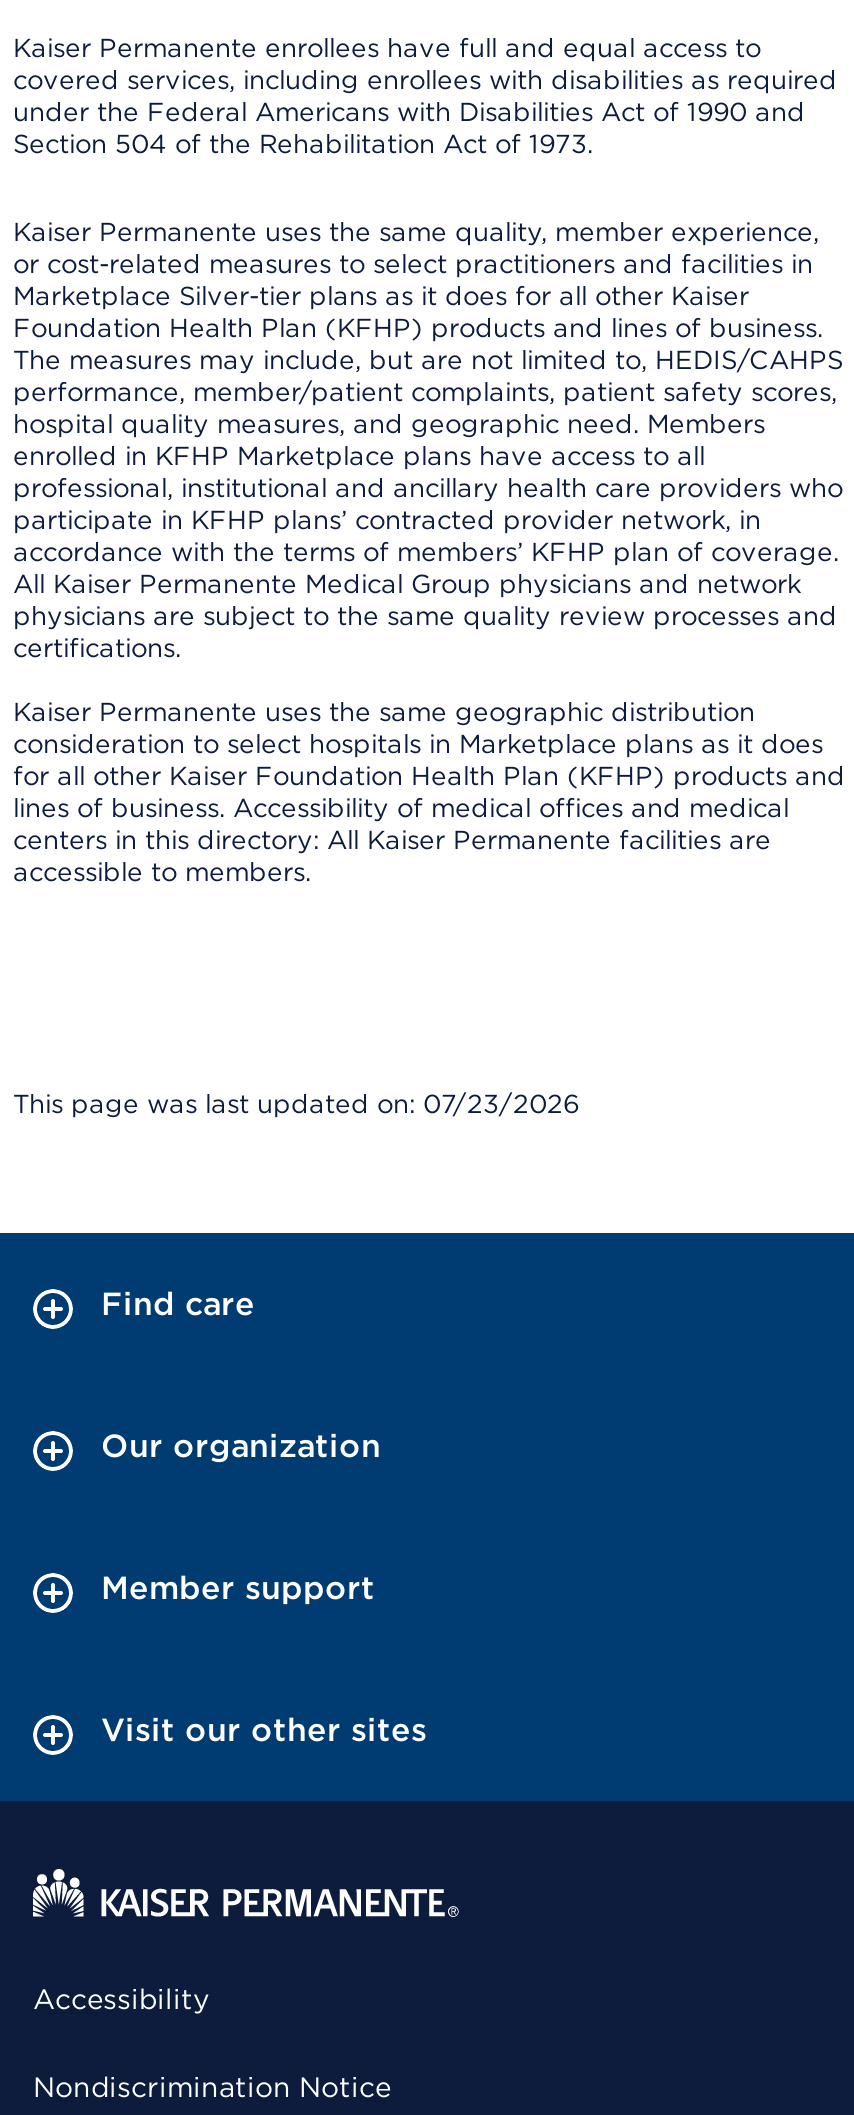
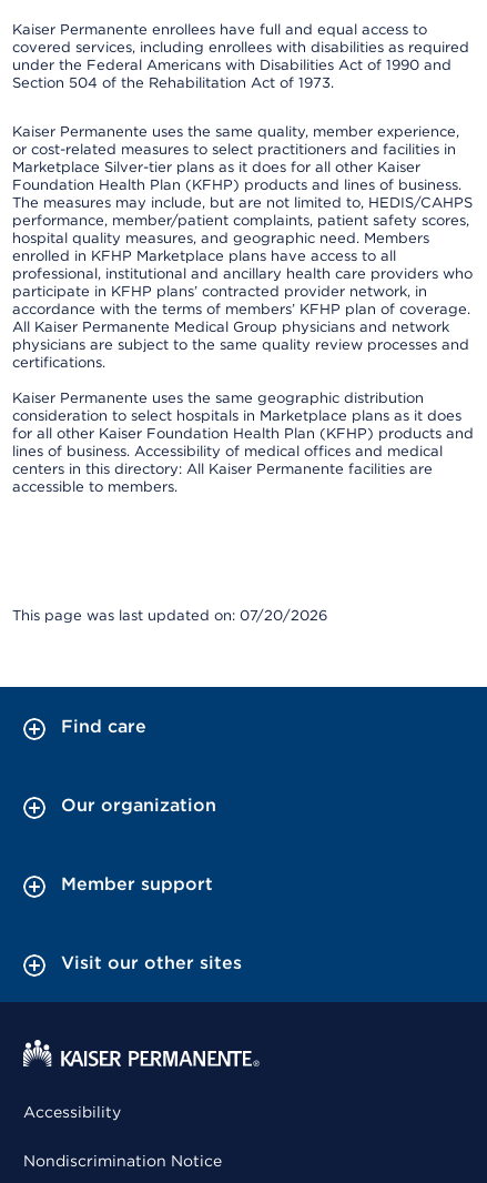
- This page was last updated on: 07/23/2026
+ This page was last updated on: 07/20/2026
